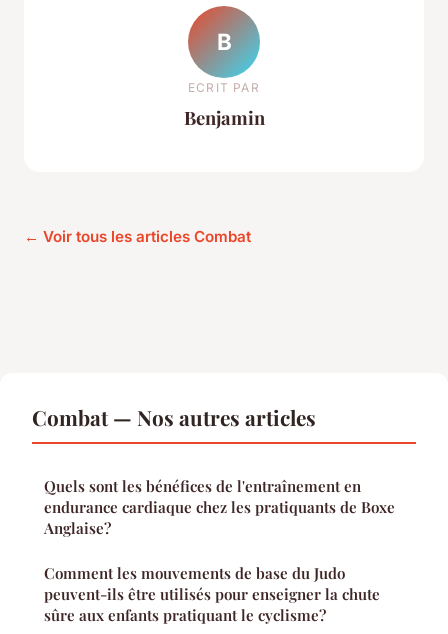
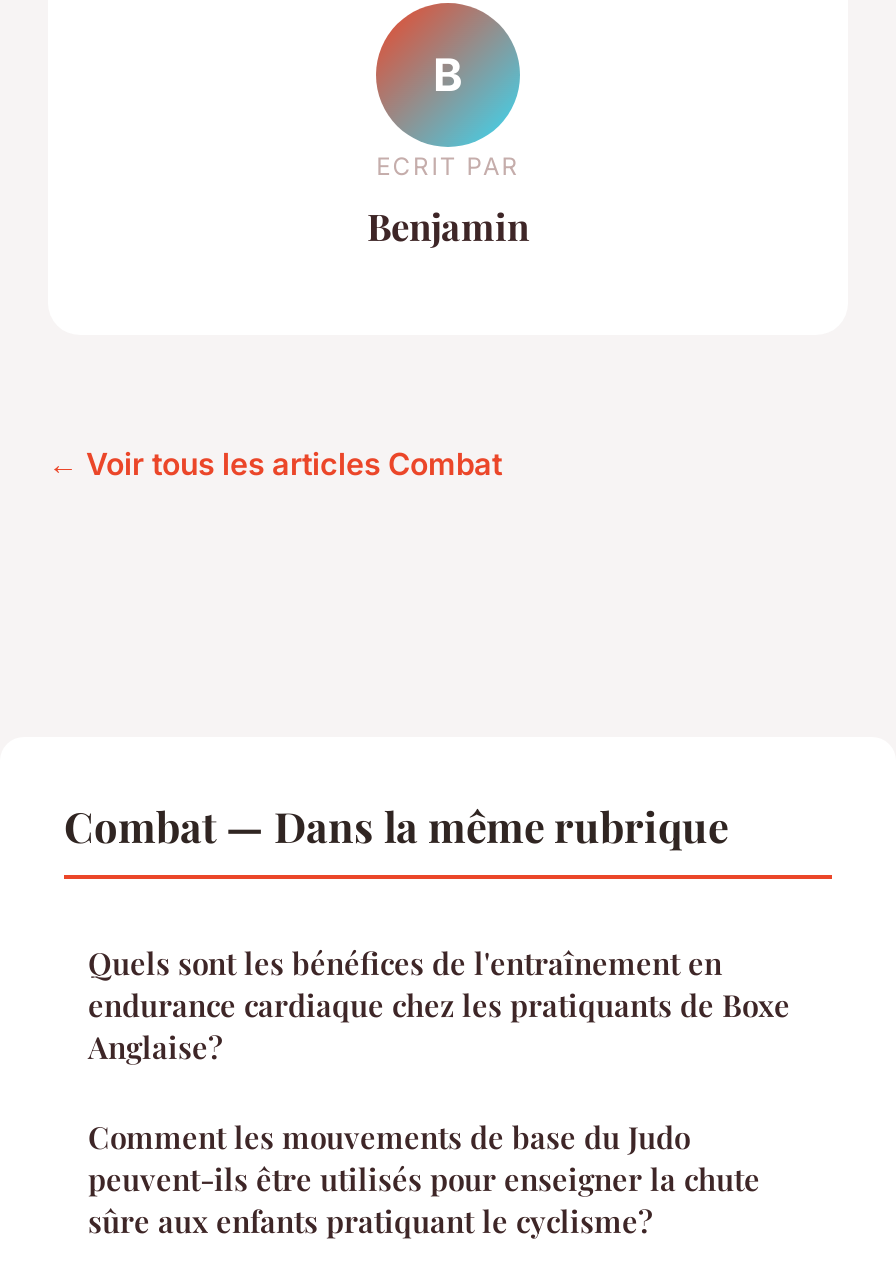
- Combat — Nos autres articles
+ Combat — Dans la même rubrique
